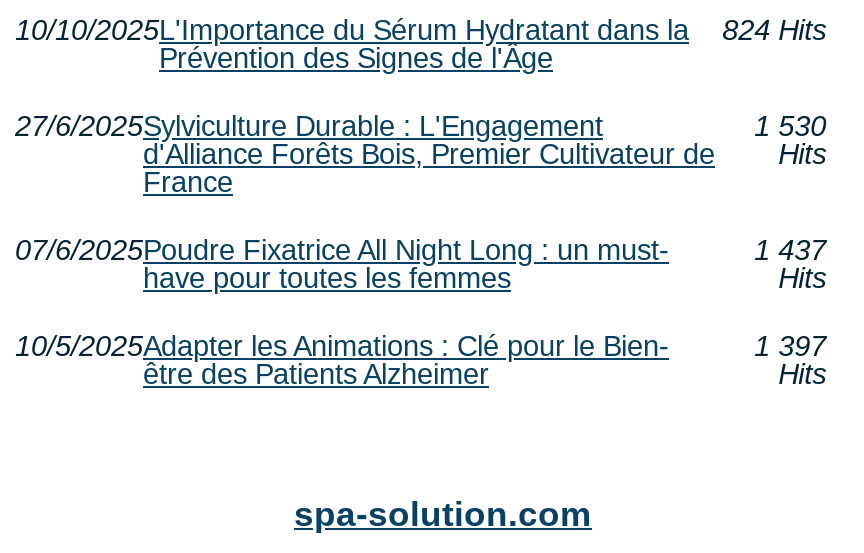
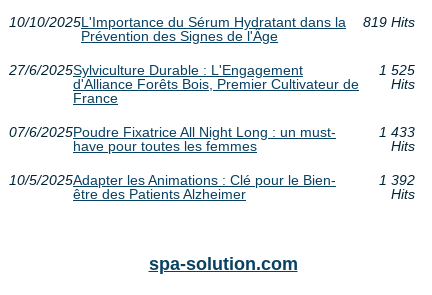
- 10/10/2025 L'Importance du Sérum Hydratant dans la 824 Hits
+ 10/10/2025 L'Importance du Sérum Hydratant dans la 819 Hits

- 1 530
+ 1 525

- 1 437
+ 1 433

- 1 397
+ 1 392
